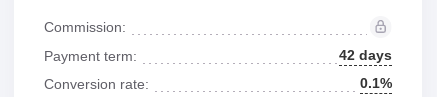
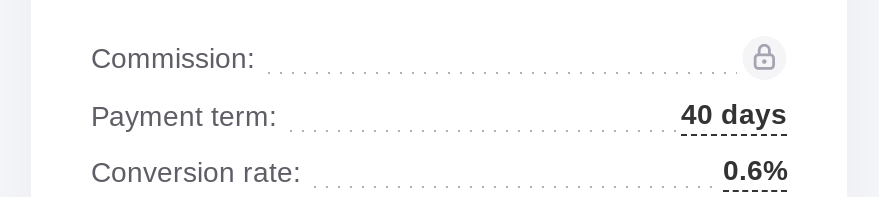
- 42 days
+ 40 days

- 0.1%
+ 0.6%
